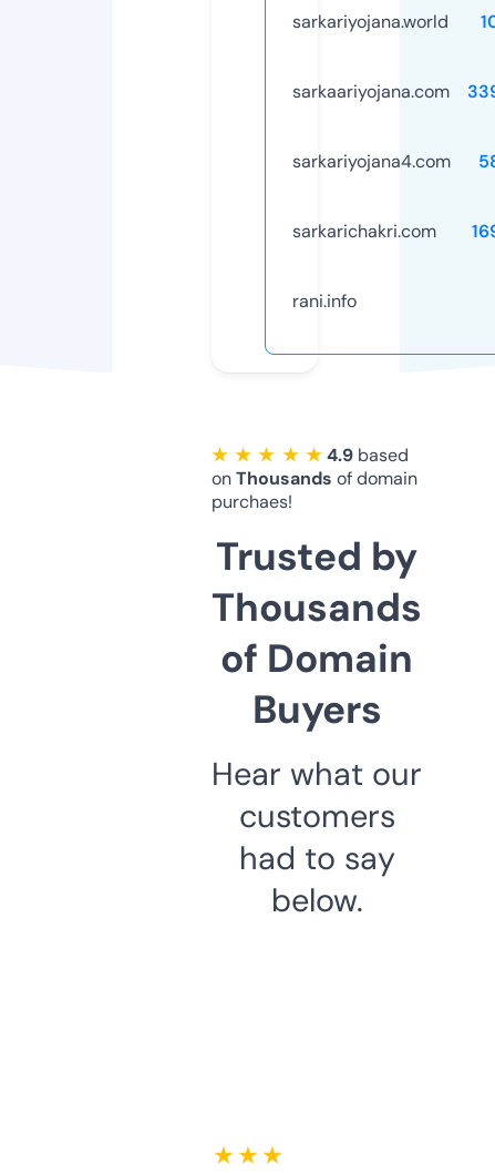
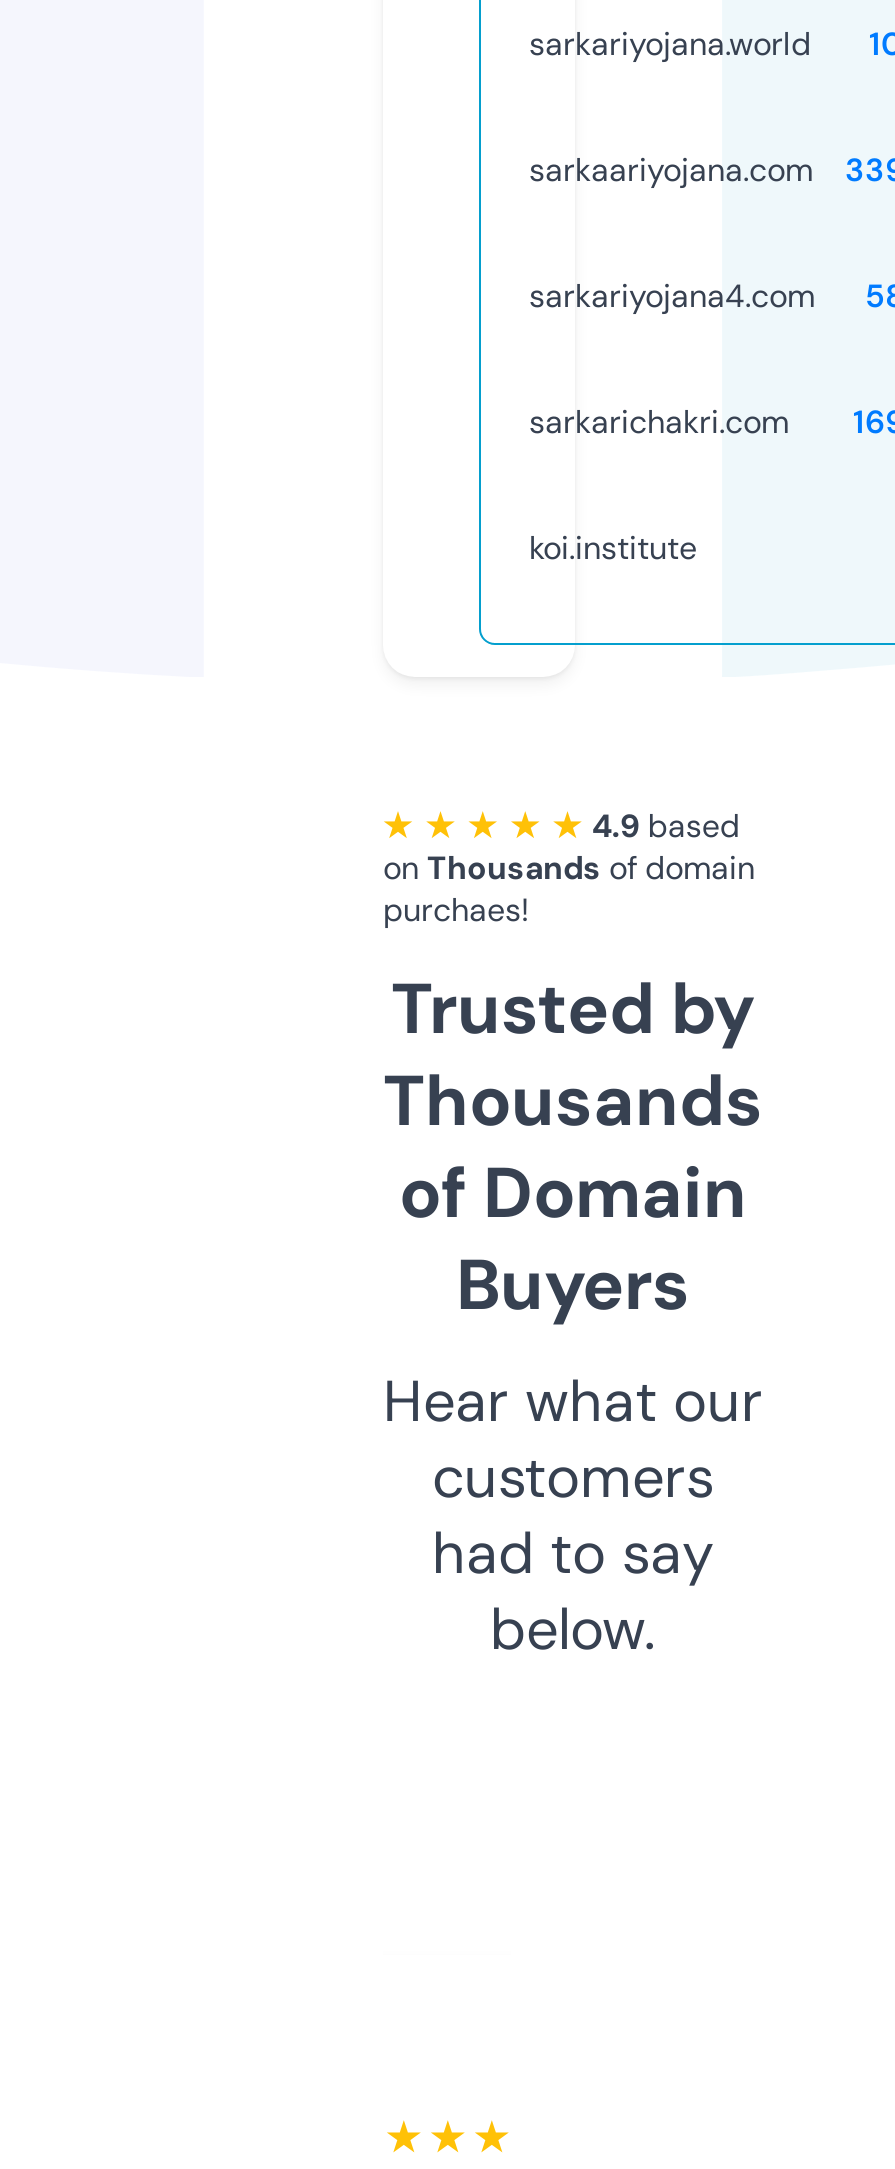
- rani.info
+ koi.institute
